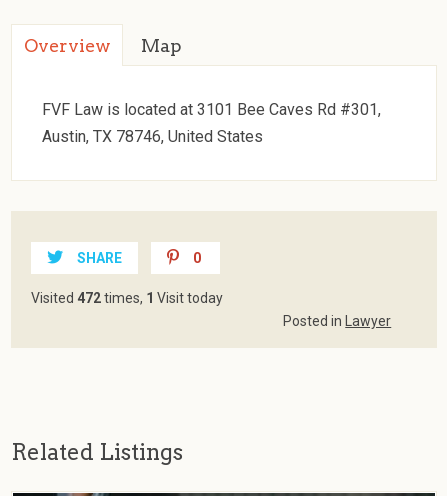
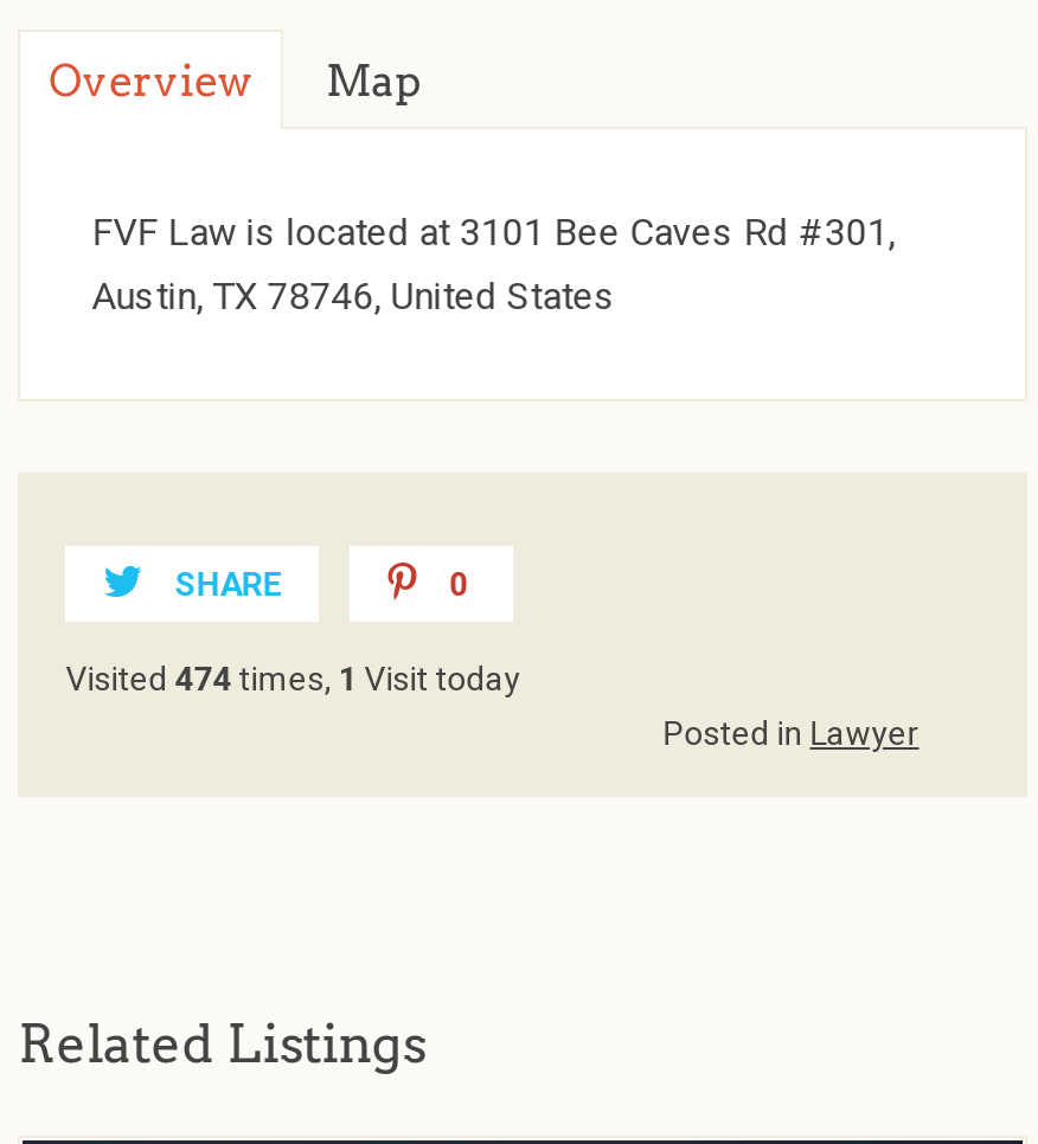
- Visited 472 times, 1 Visit today
+ Visited 474 times, 1 Visit today
